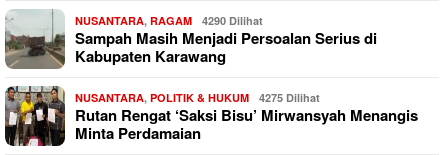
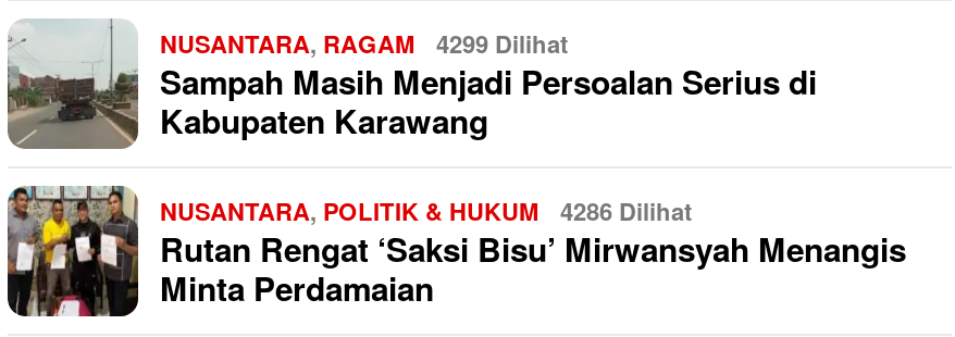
- NUSANTARA, RAGAM 4290 Dilihat
+ NUSANTARA, RAGAM 4299 Dilihat

- NUSANTARA, POLITIK & HUKUM 4275 Dilihat
+ NUSANTARA, POLITIK & HUKUM 4286 Dilihat
